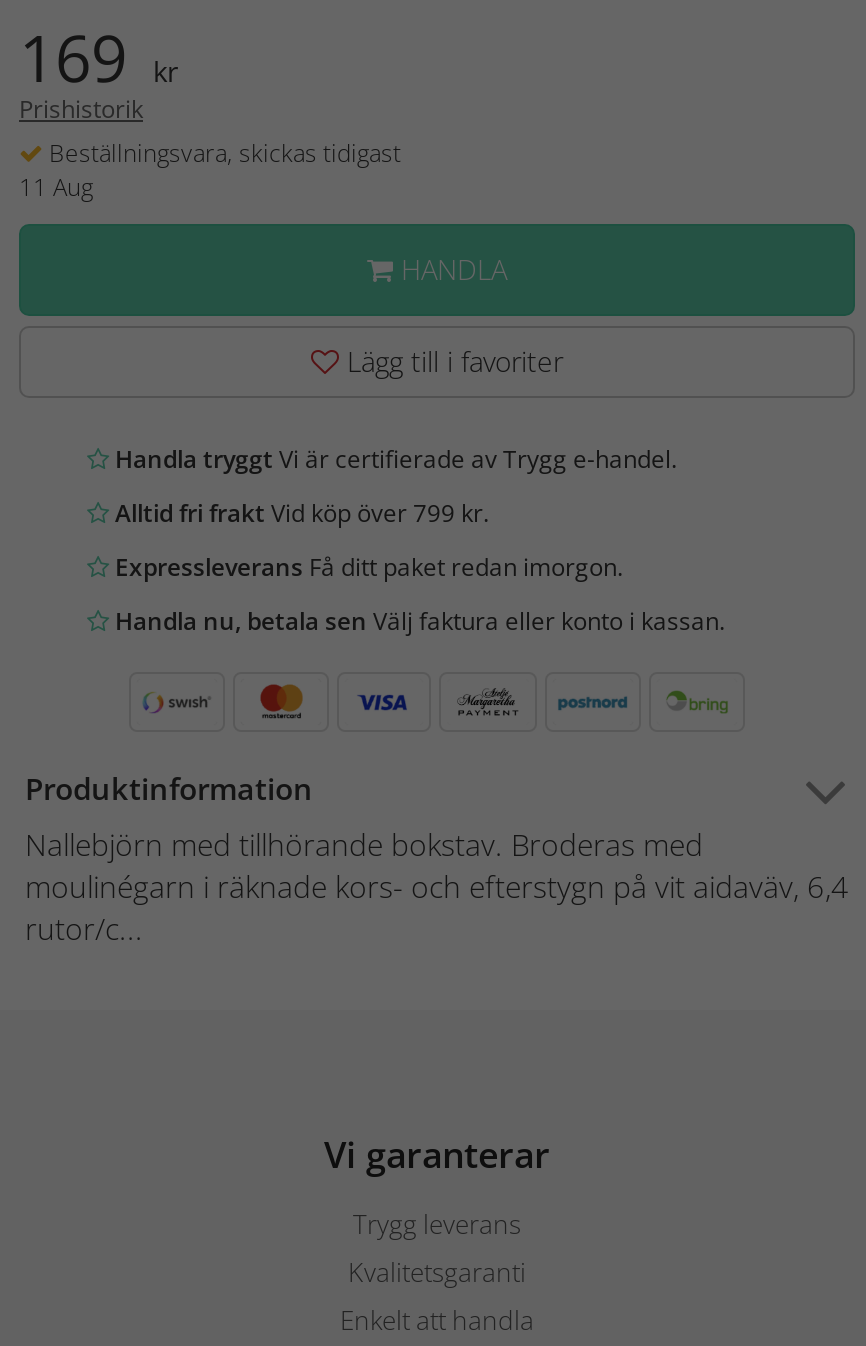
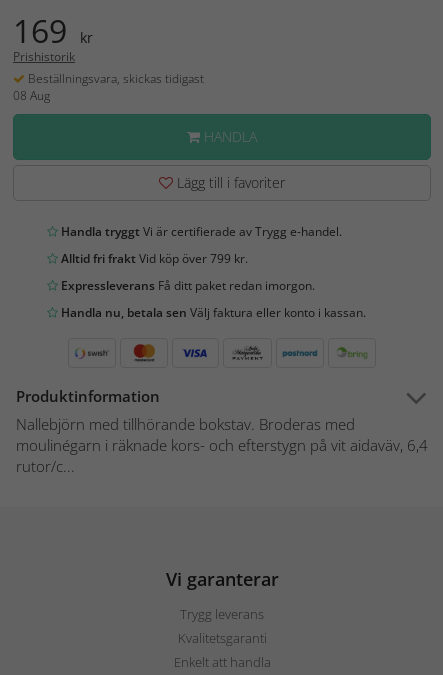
- 11 Aug
+ 08 Aug
